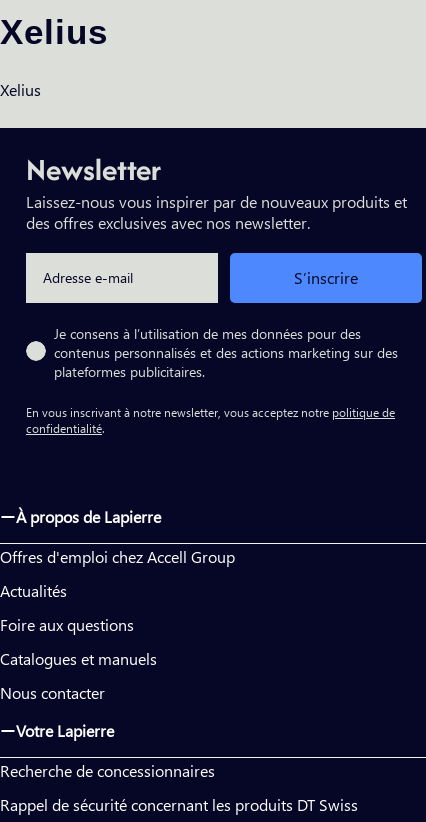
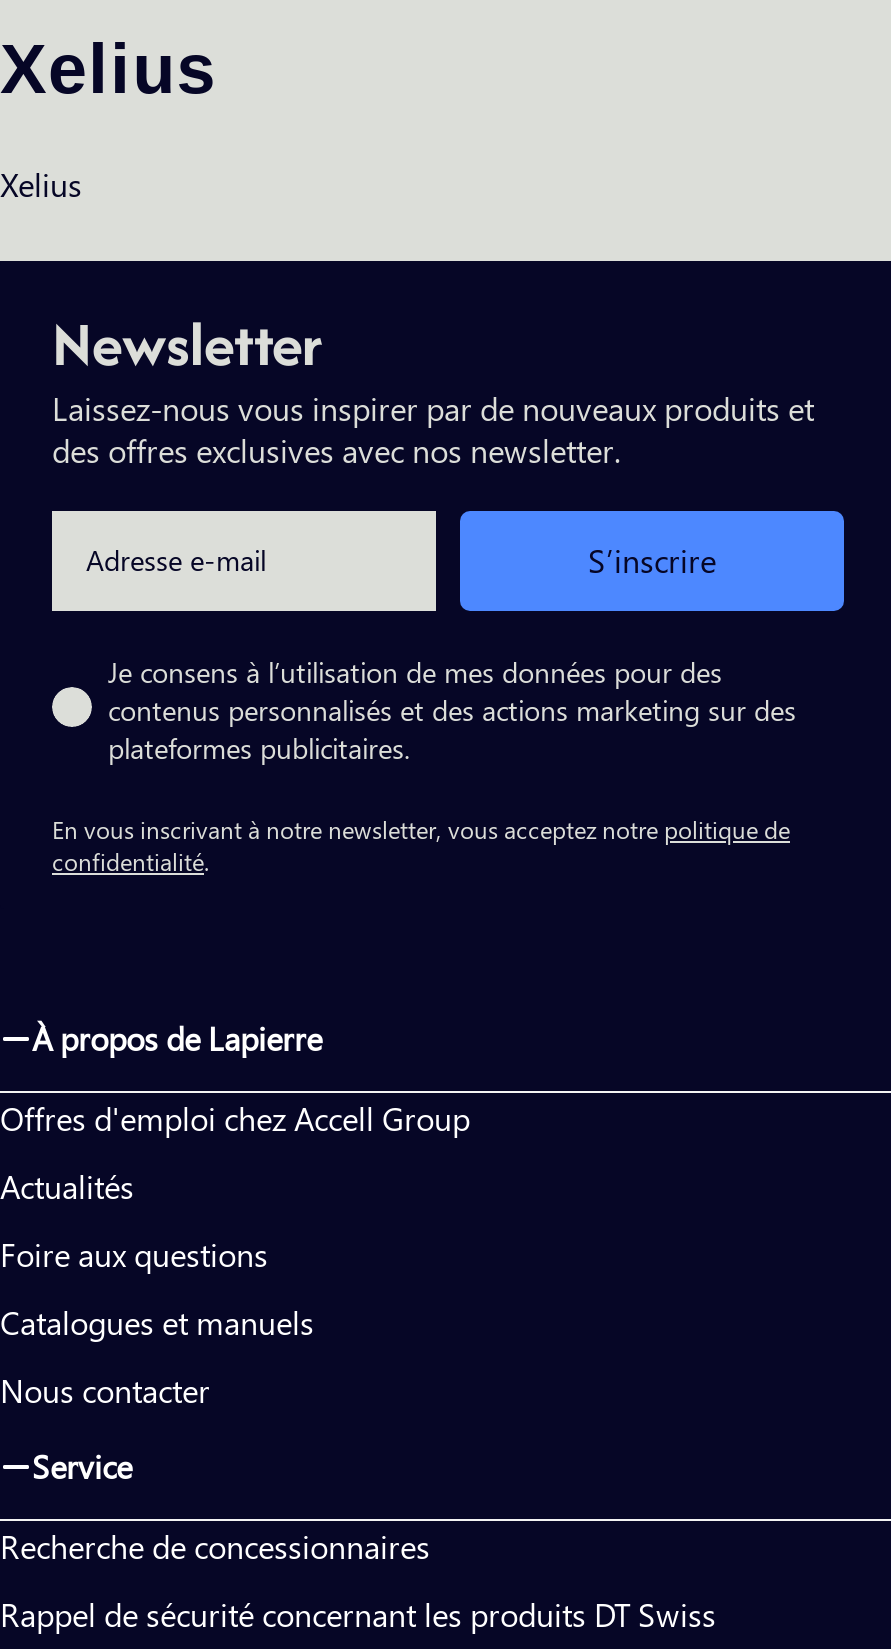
- Votre Lapierre
+ Service
